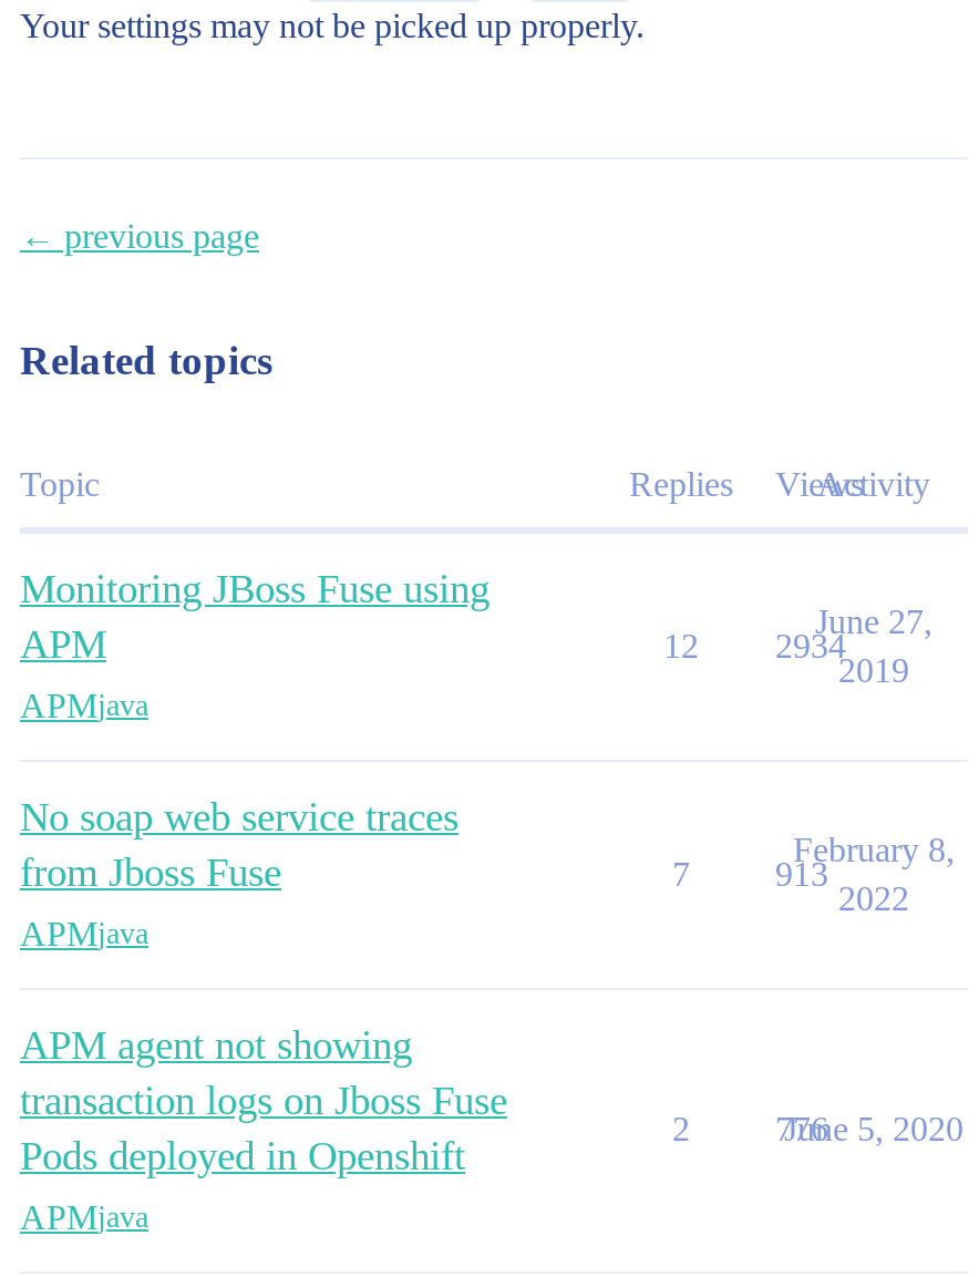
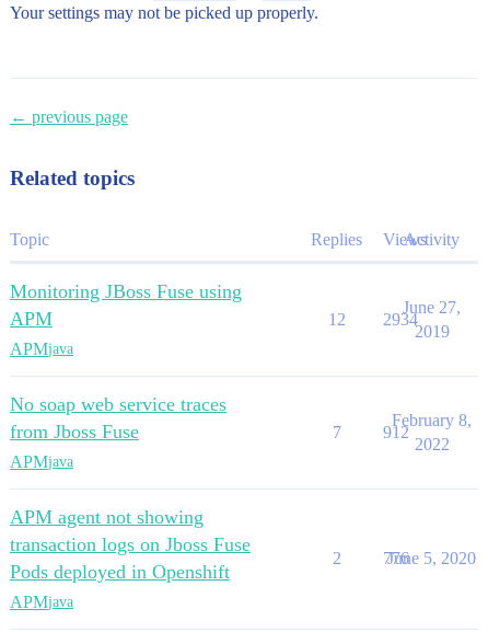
- 913
+ 912
